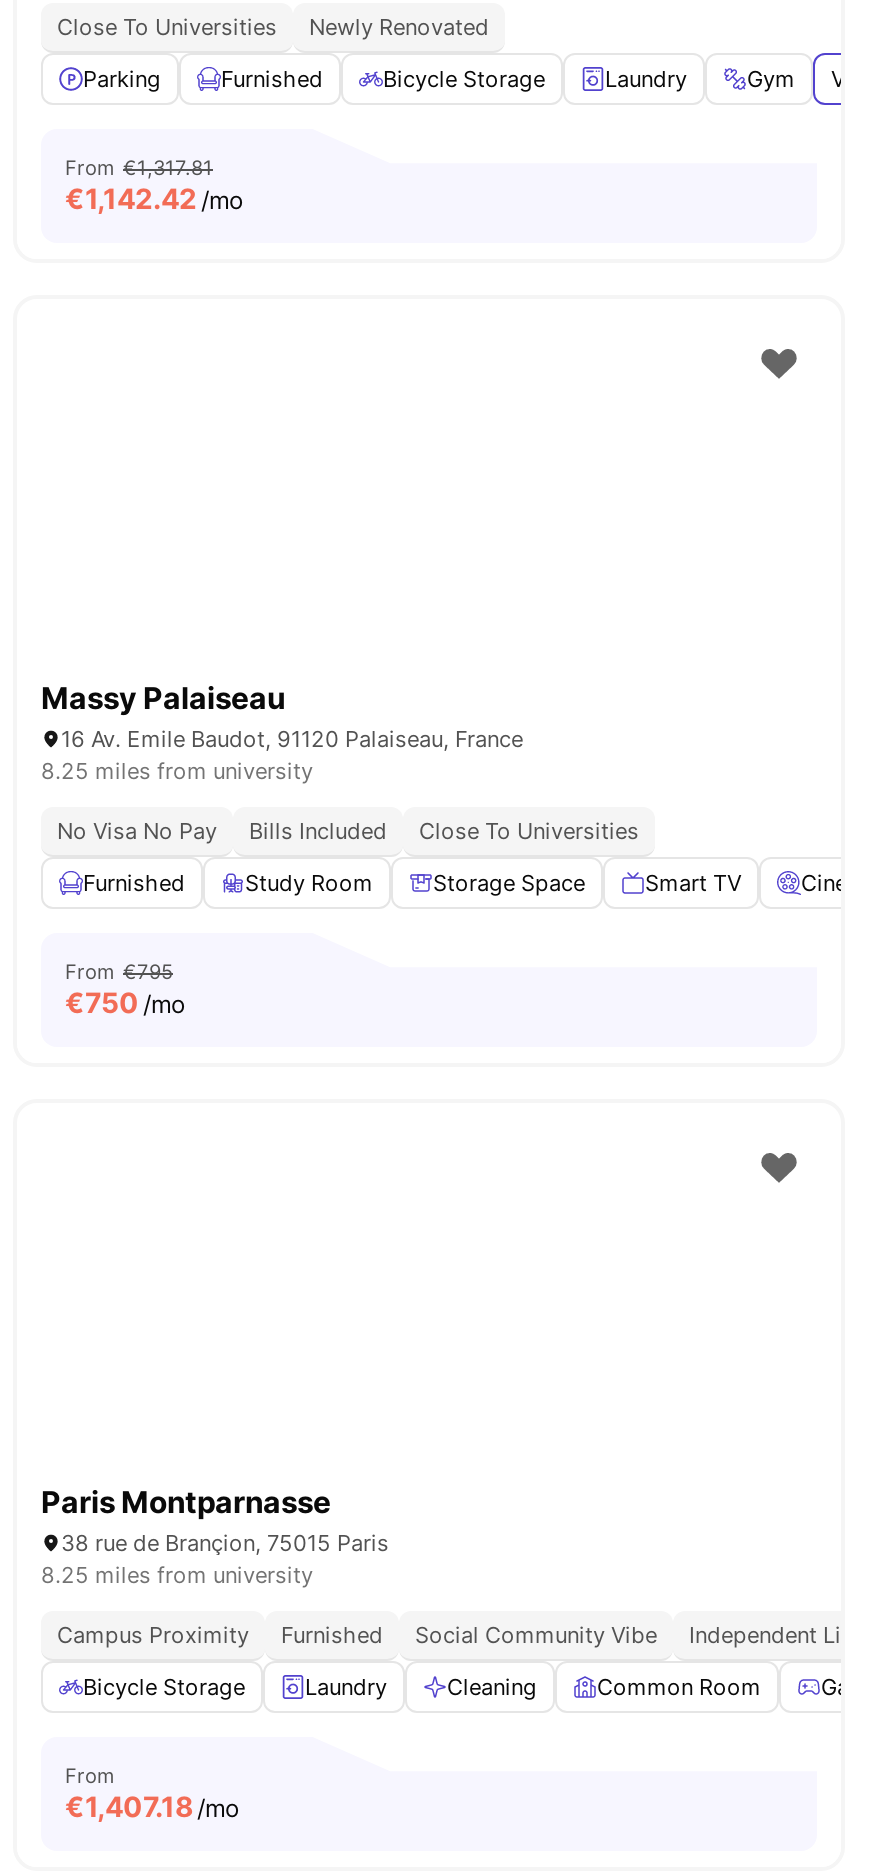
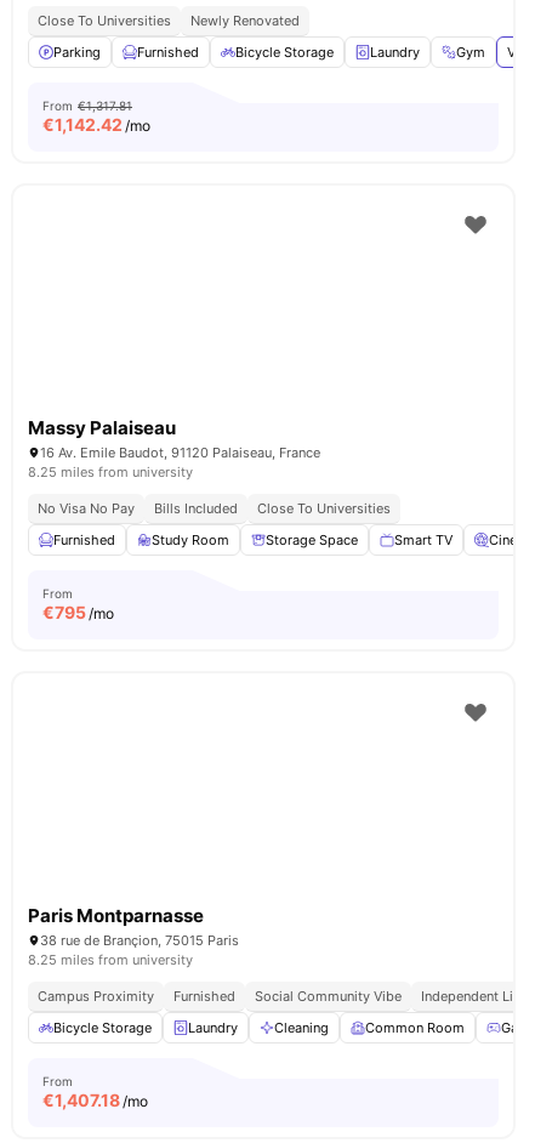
- From €795
- €750 /mo
+ From
+ €795 /mo
